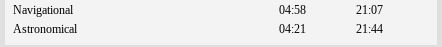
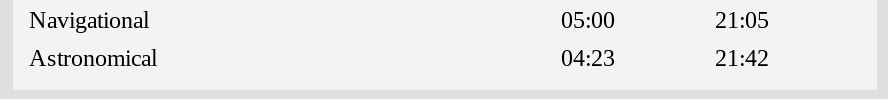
- 04:58
+ 05:00

- 21:07
+ 21:05

- 04:21
+ 04:23

- 21:44
+ 21:42
